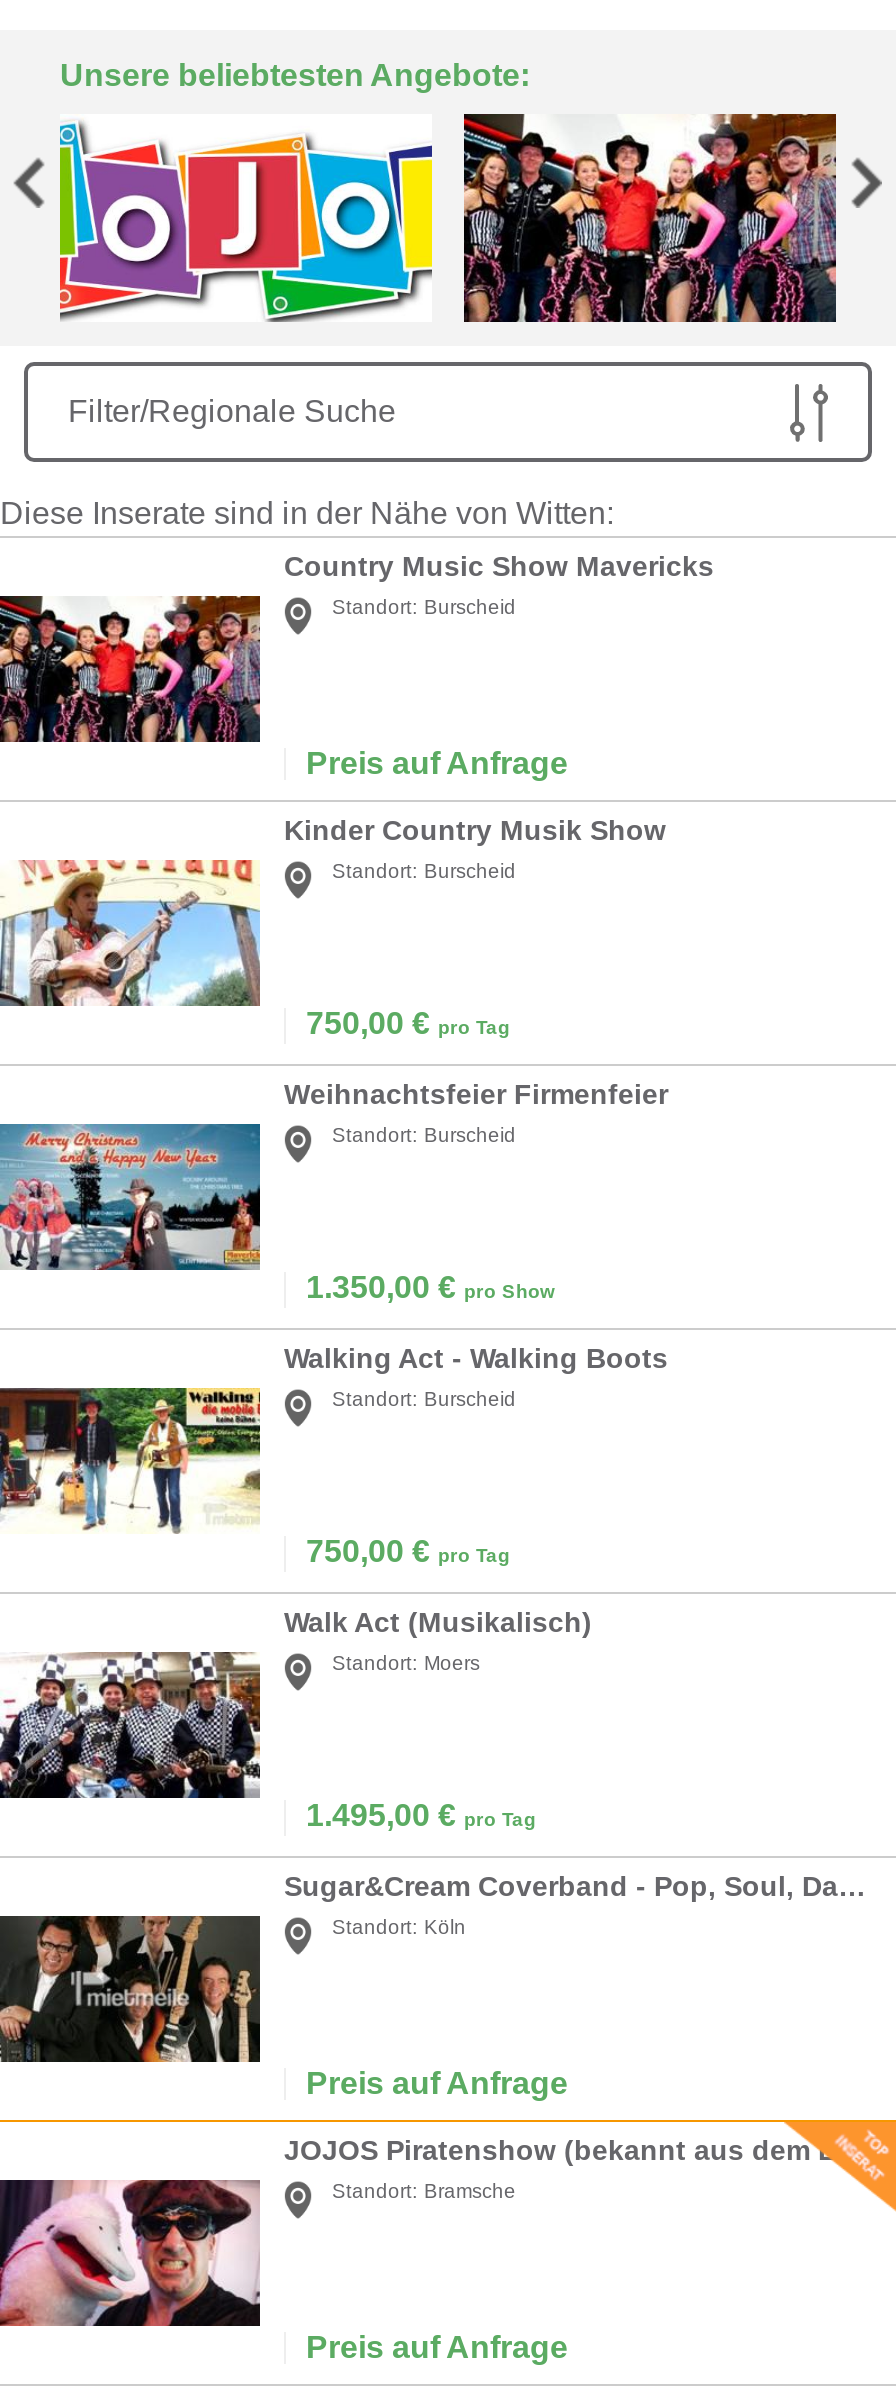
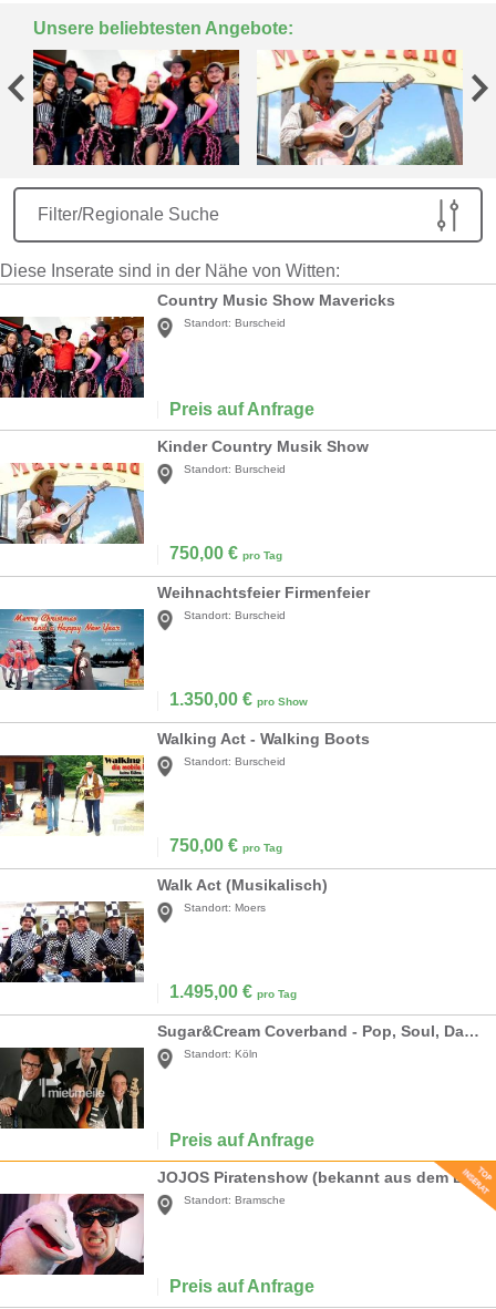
- [image]
+ [image]

- [image]
+ [image]
